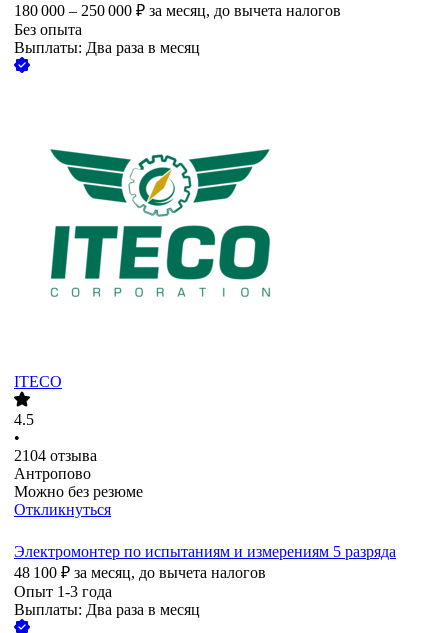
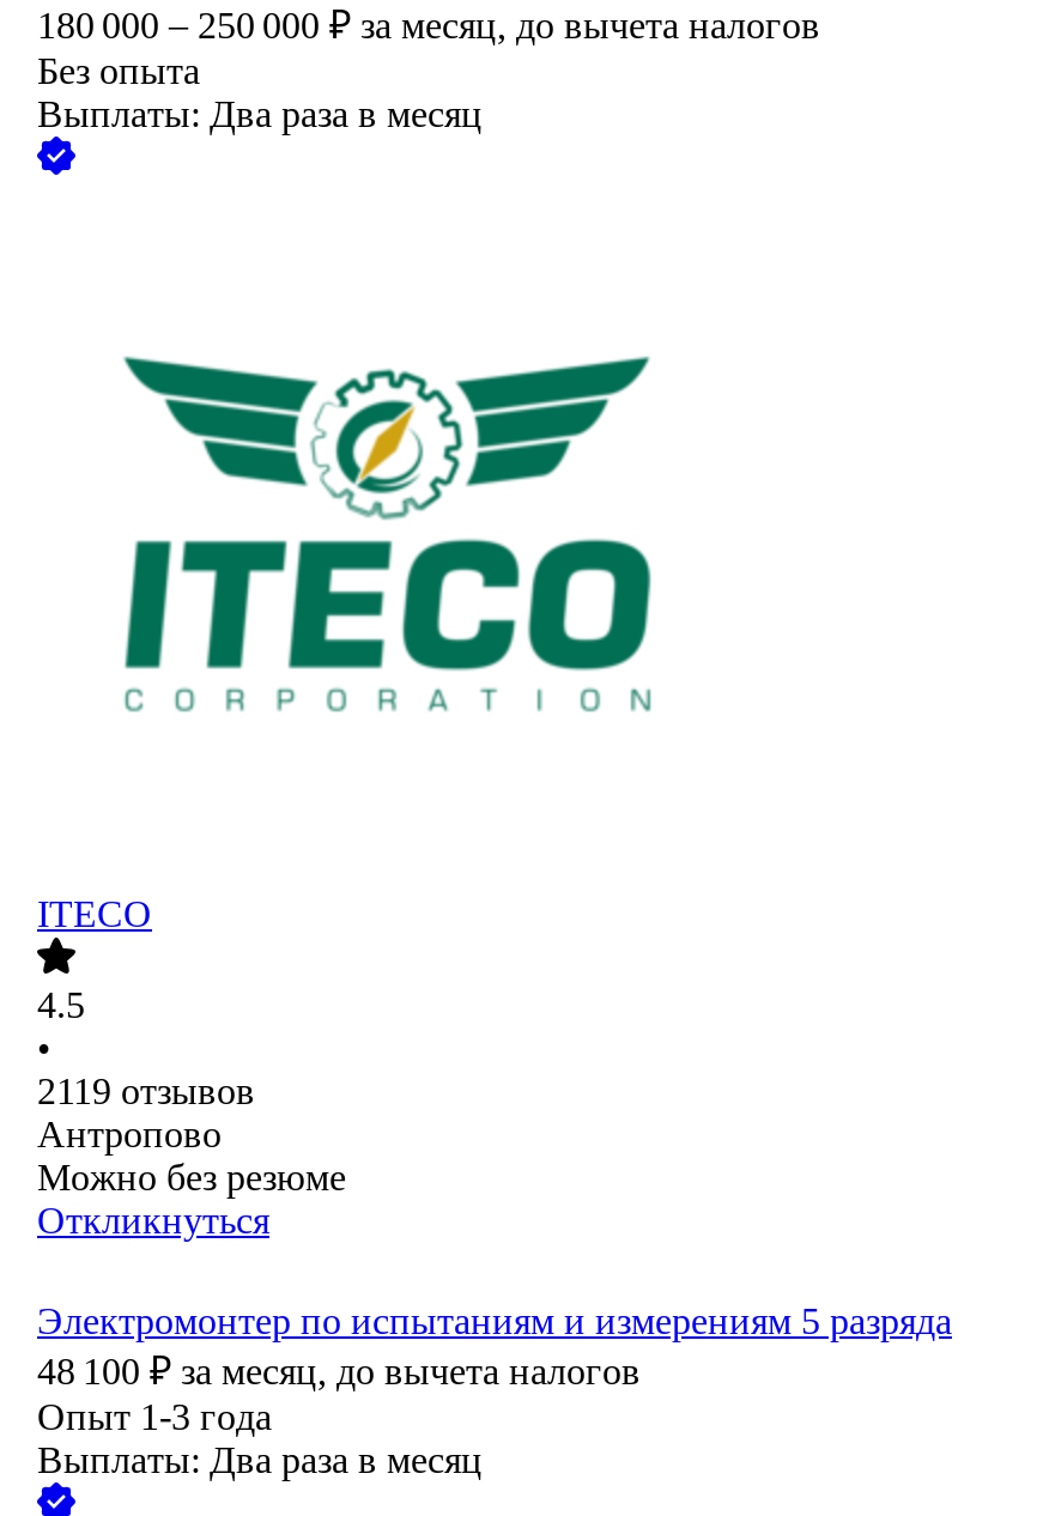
- 2104 отзыва
+ 2119 отзывов
